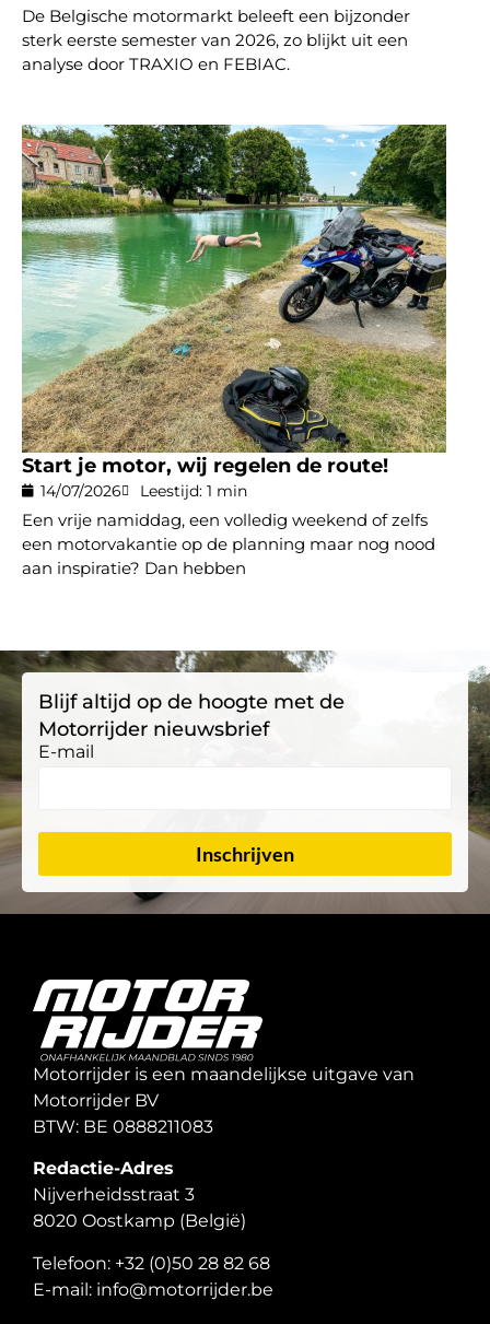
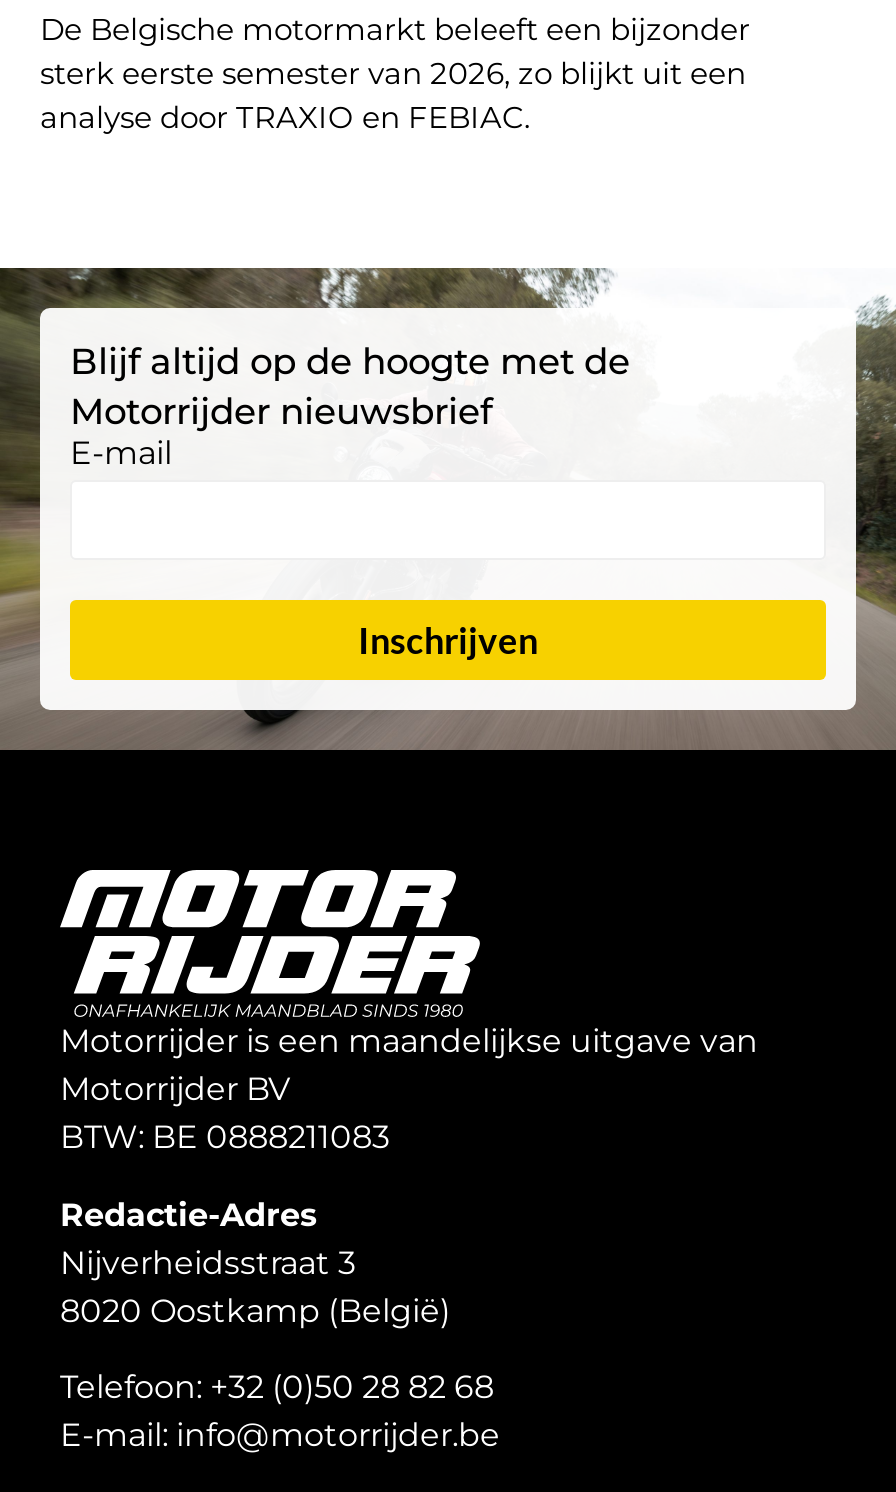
- [image]
- Start je motor, wij regelen de route!
- 14/07/2026
- Leestijd: 1 min
- Een vrije namiddag, een volledig weekend of zelfs
- een motorvakantie op de planning maar nog nood
- aan inspiratie? Dan hebben
